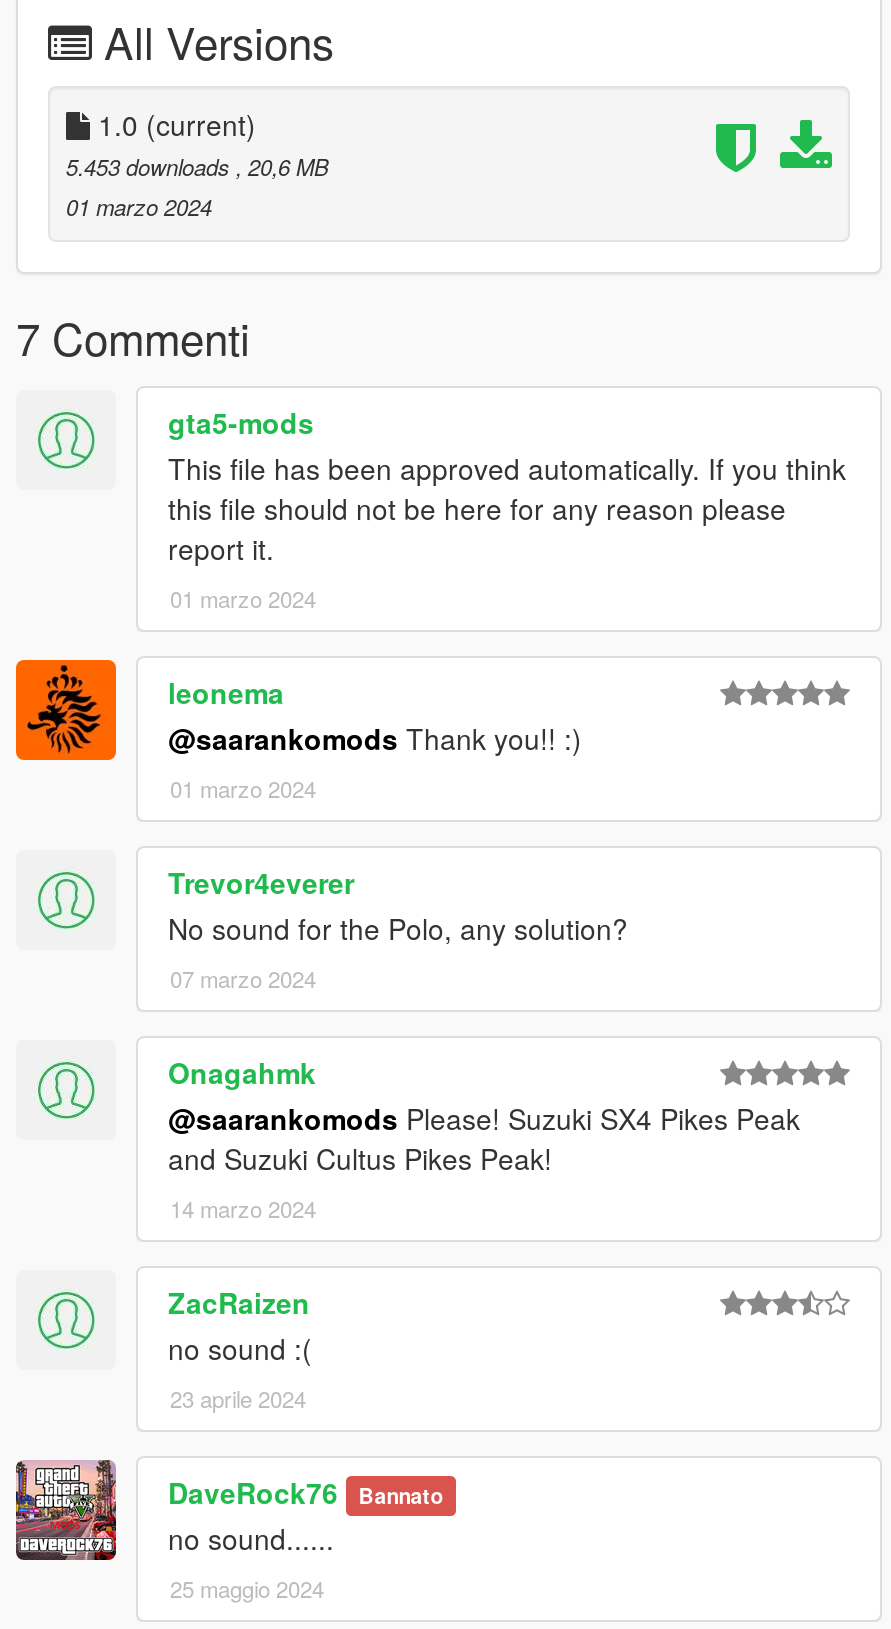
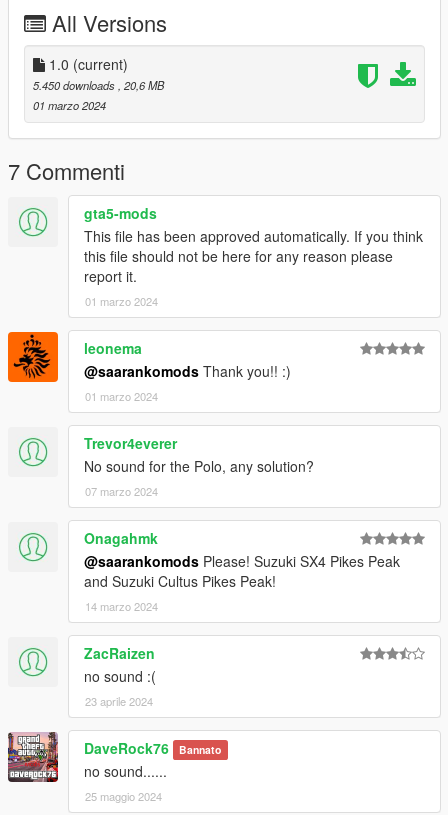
- 5.453 downloads, 20,6 MB
+ 5.450 downloads, 20,6 MB
